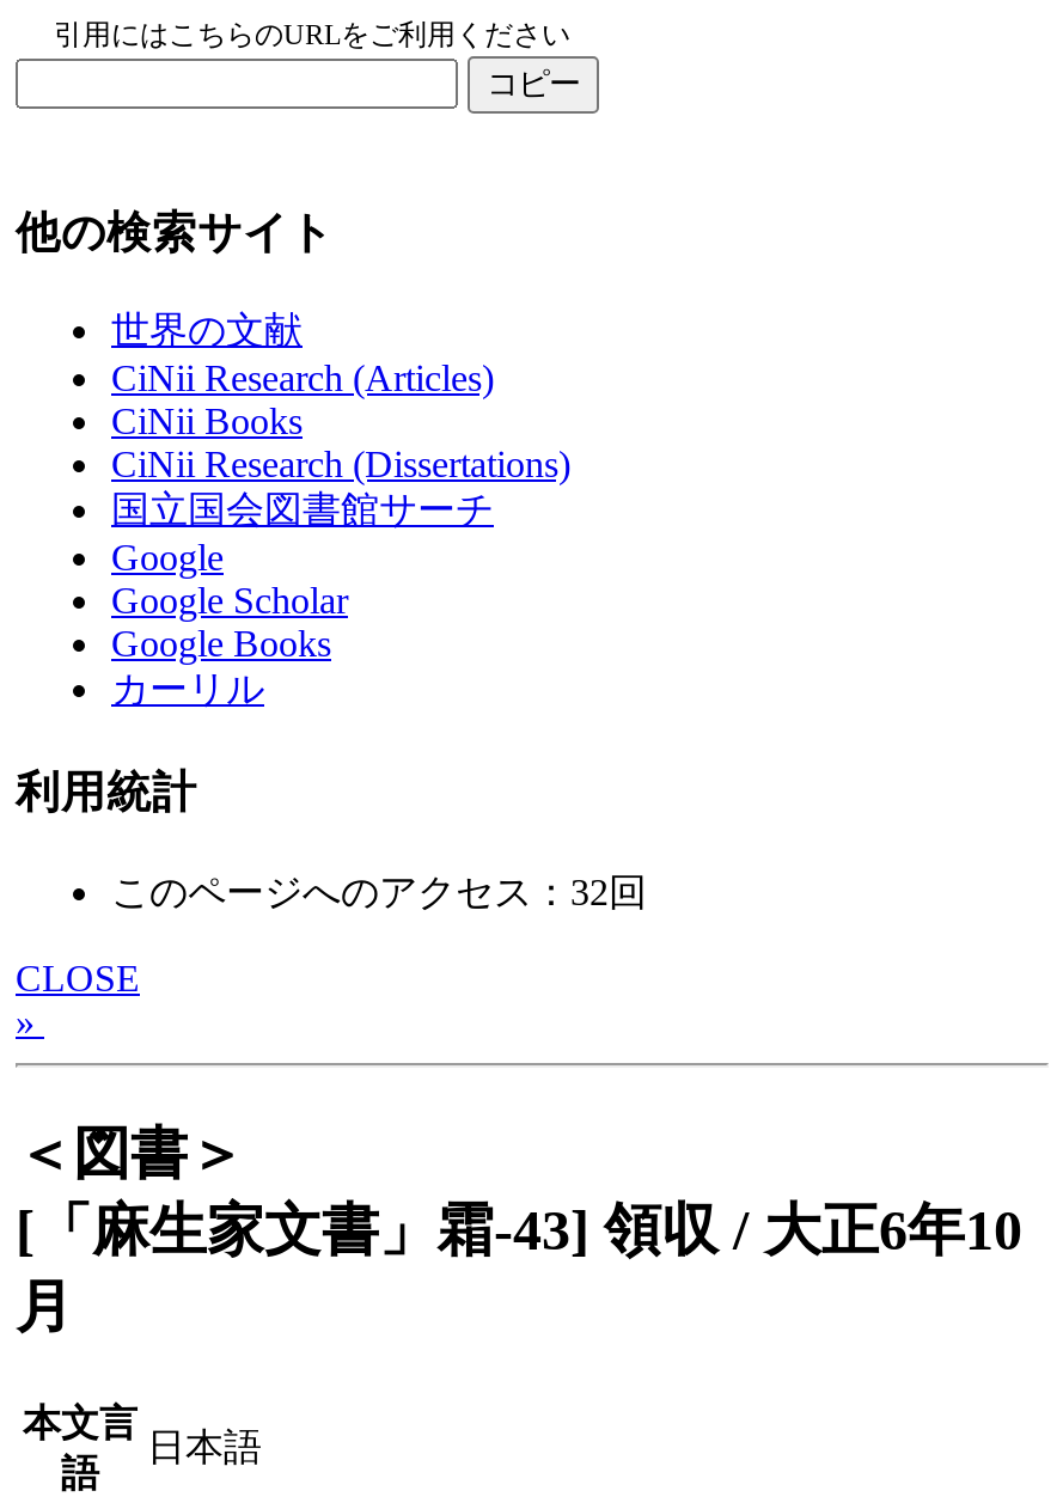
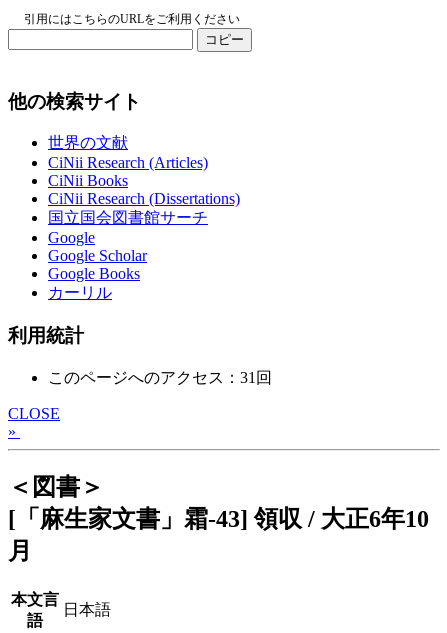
- このページへのアクセス：32回
+ このページへのアクセス：31回
